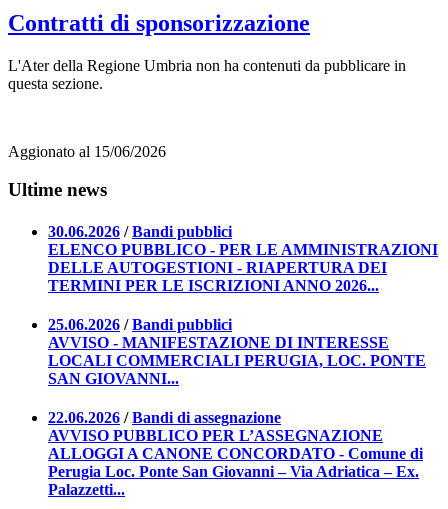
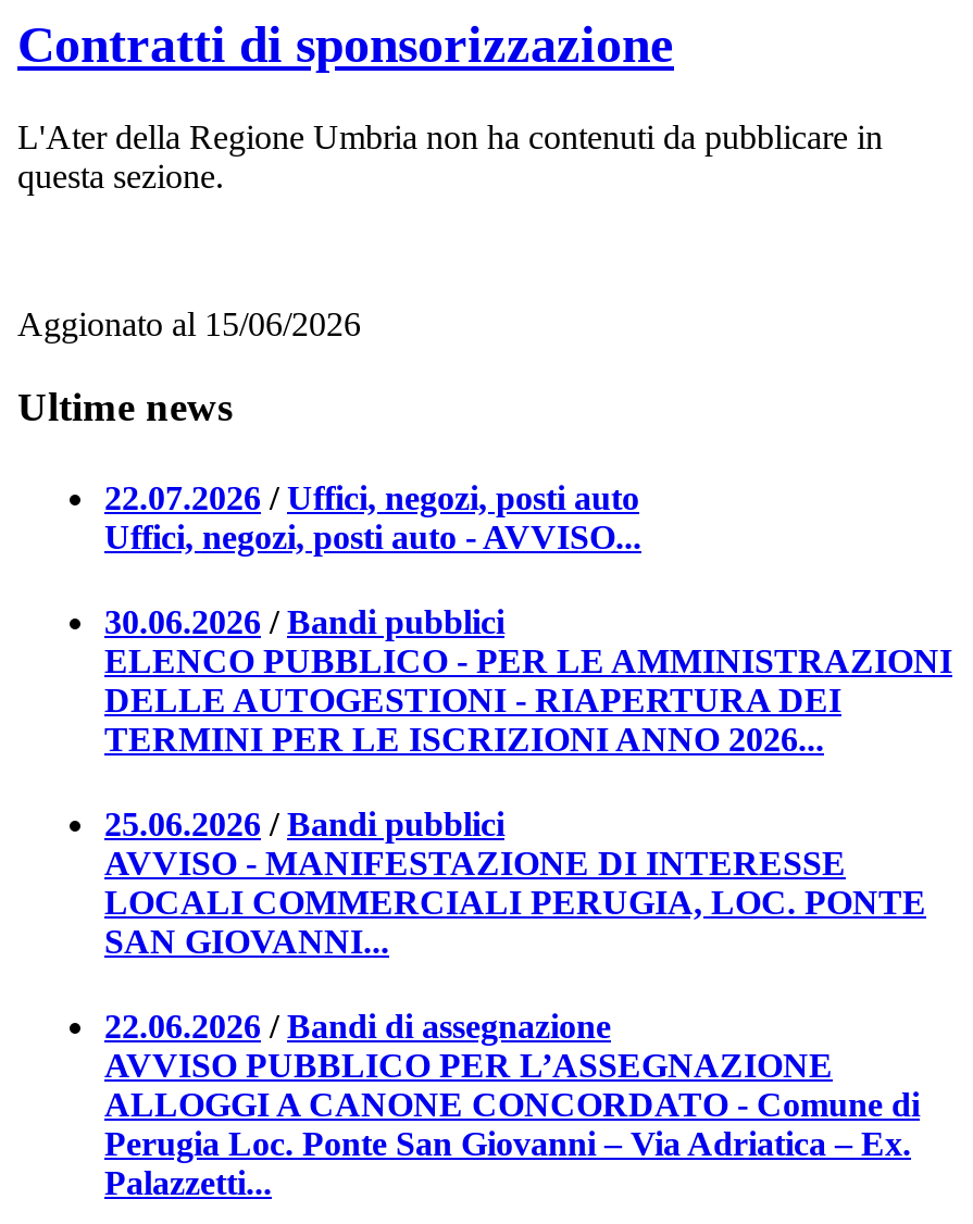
+ 22.07.2026 / Uffici, negozi, posti auto
+ Uffici, negozi, posti auto - AVVISO...
